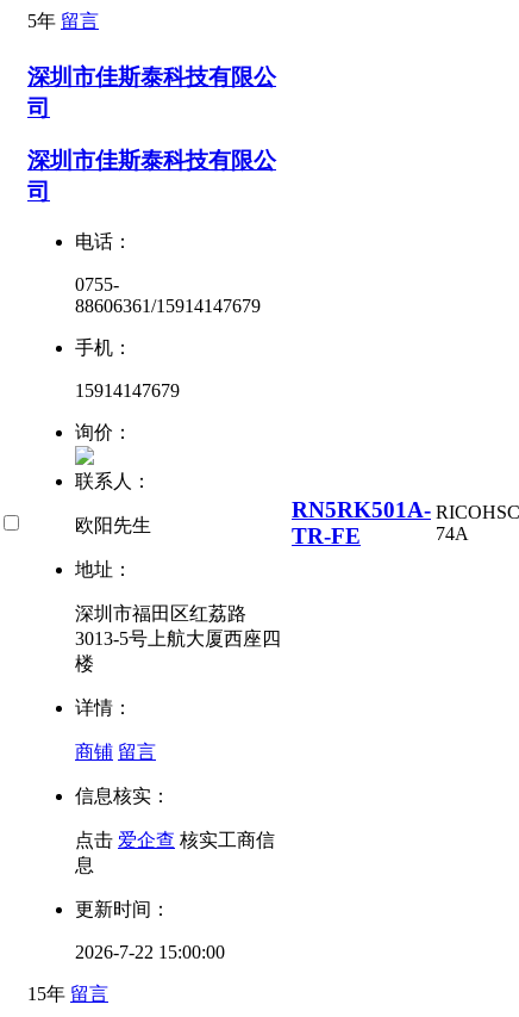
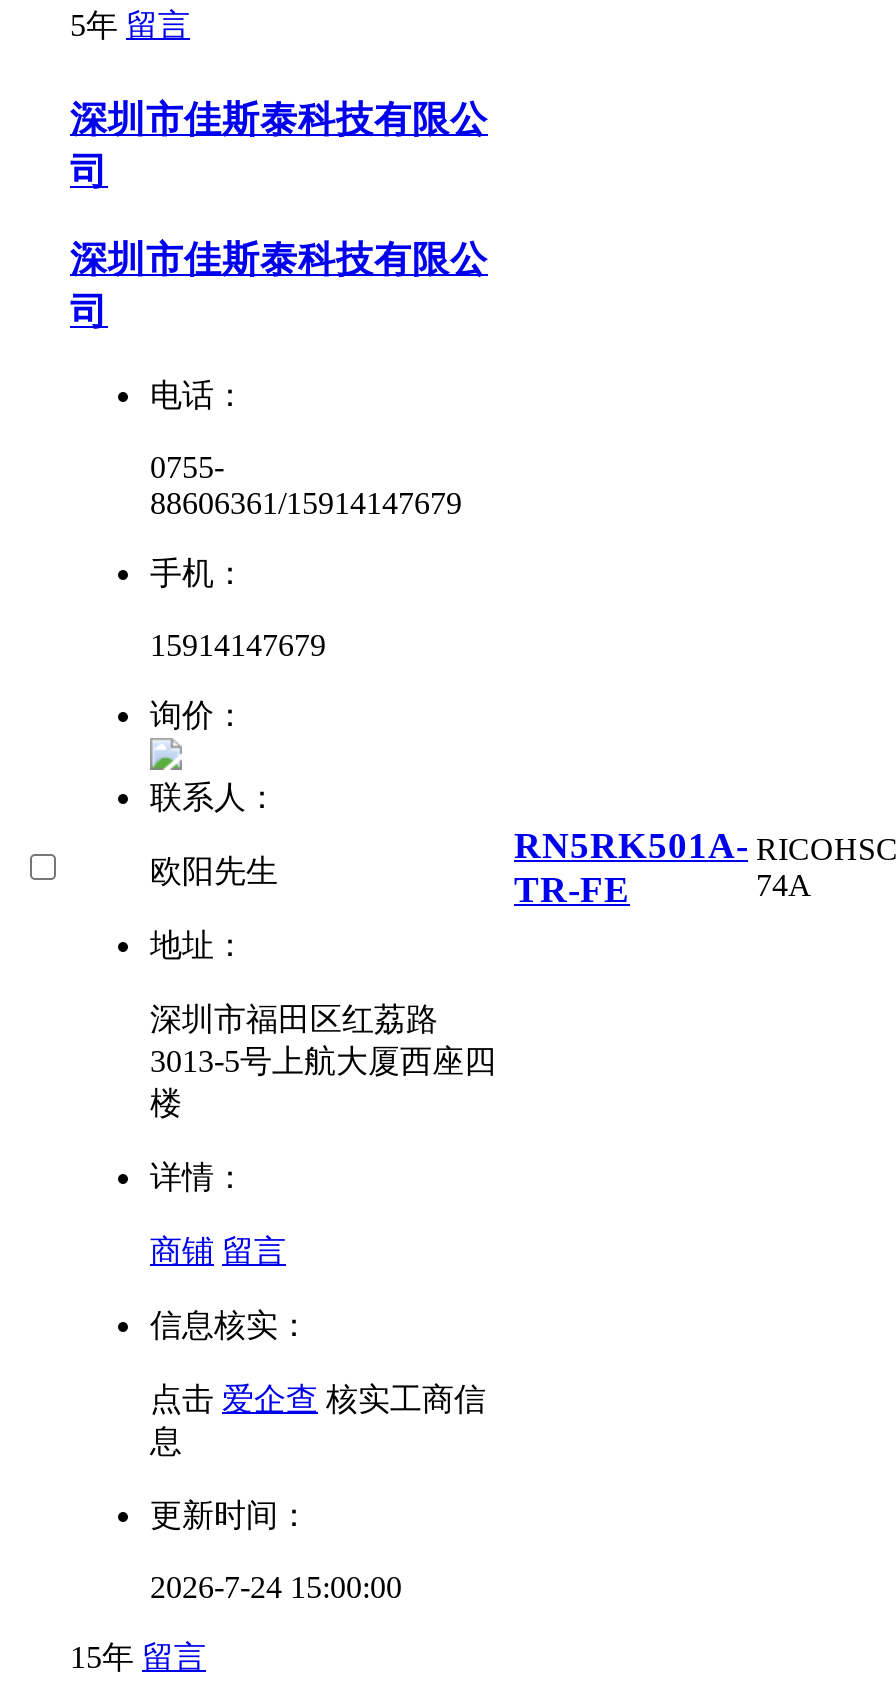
- 2026-7-22 15:00:00
+ 2026-7-24 15:00:00
